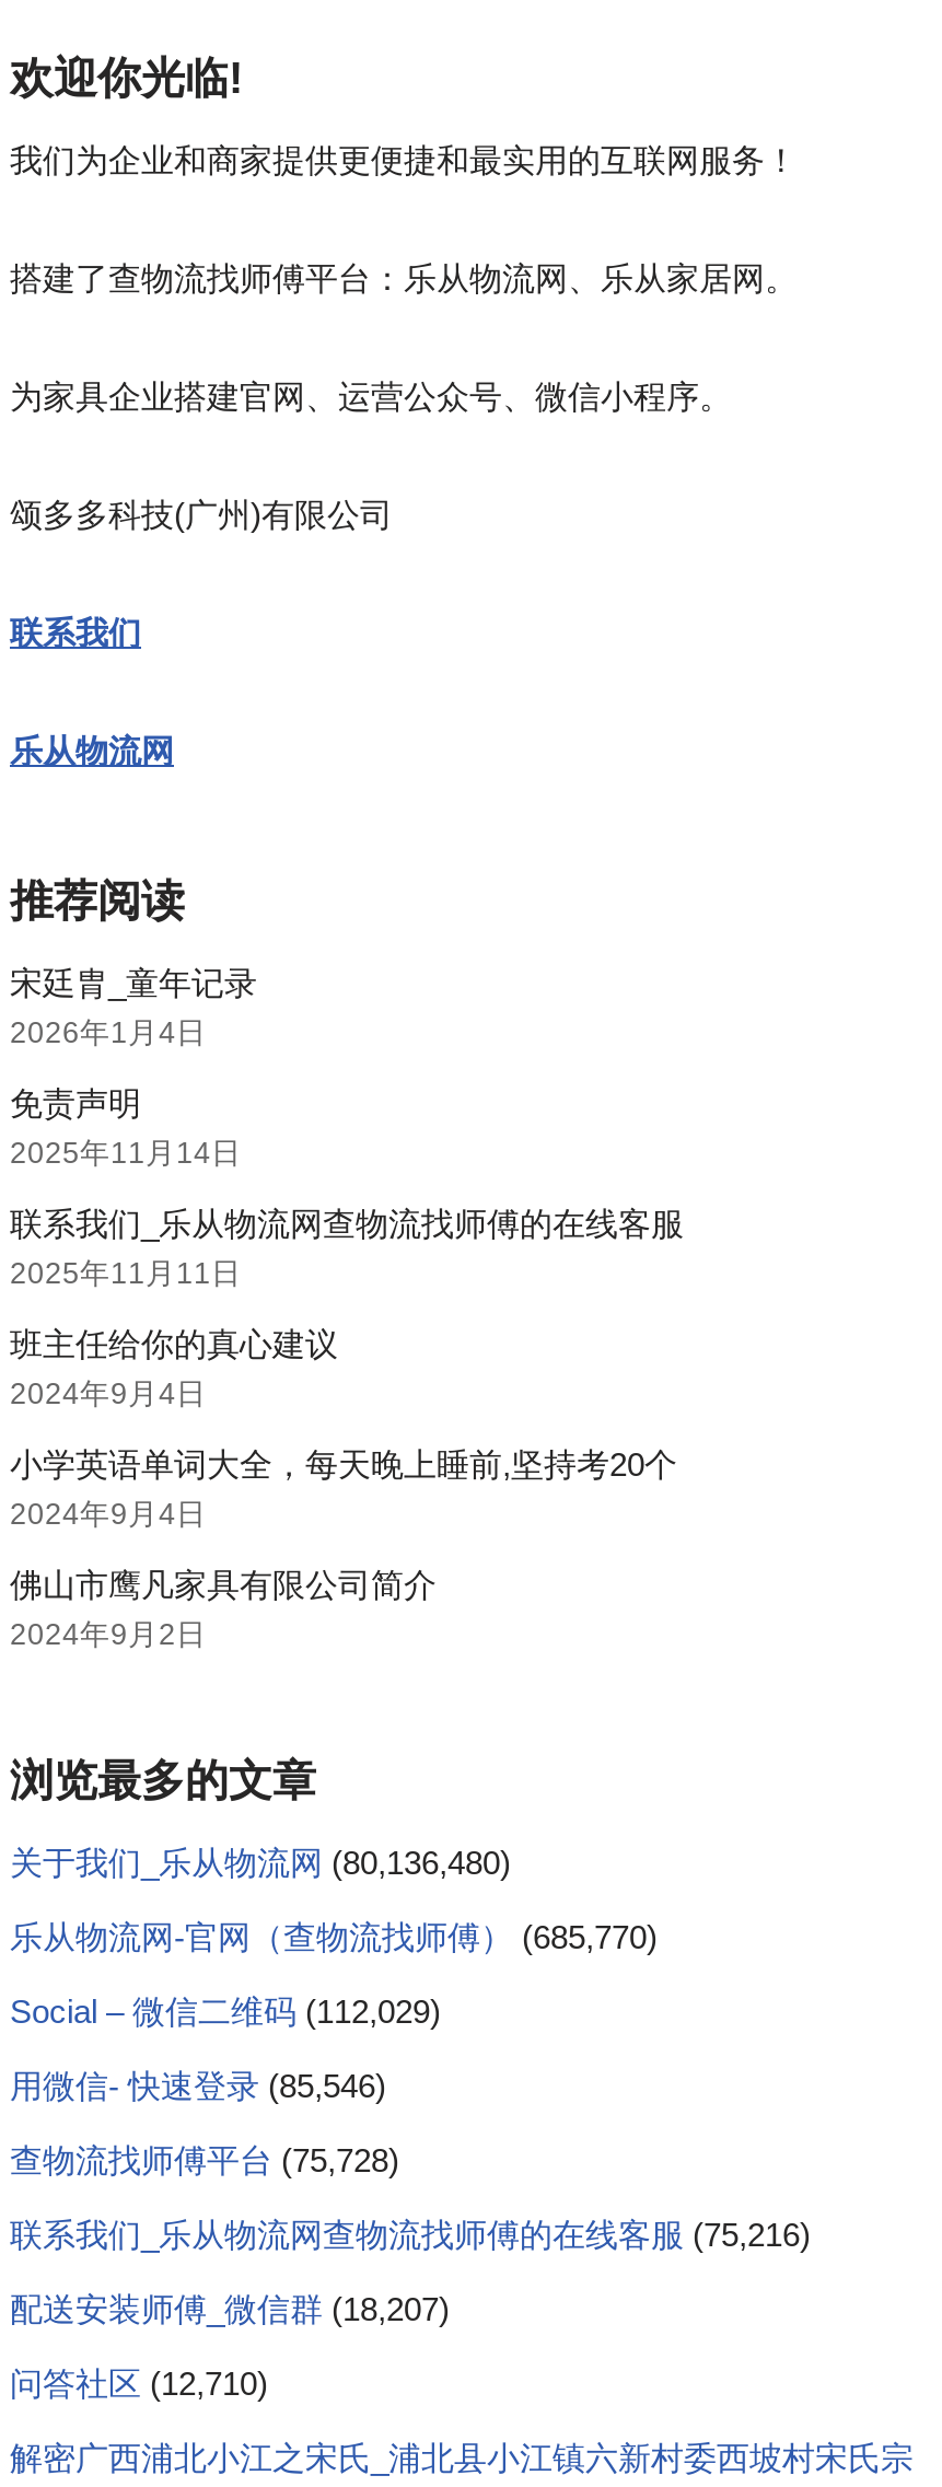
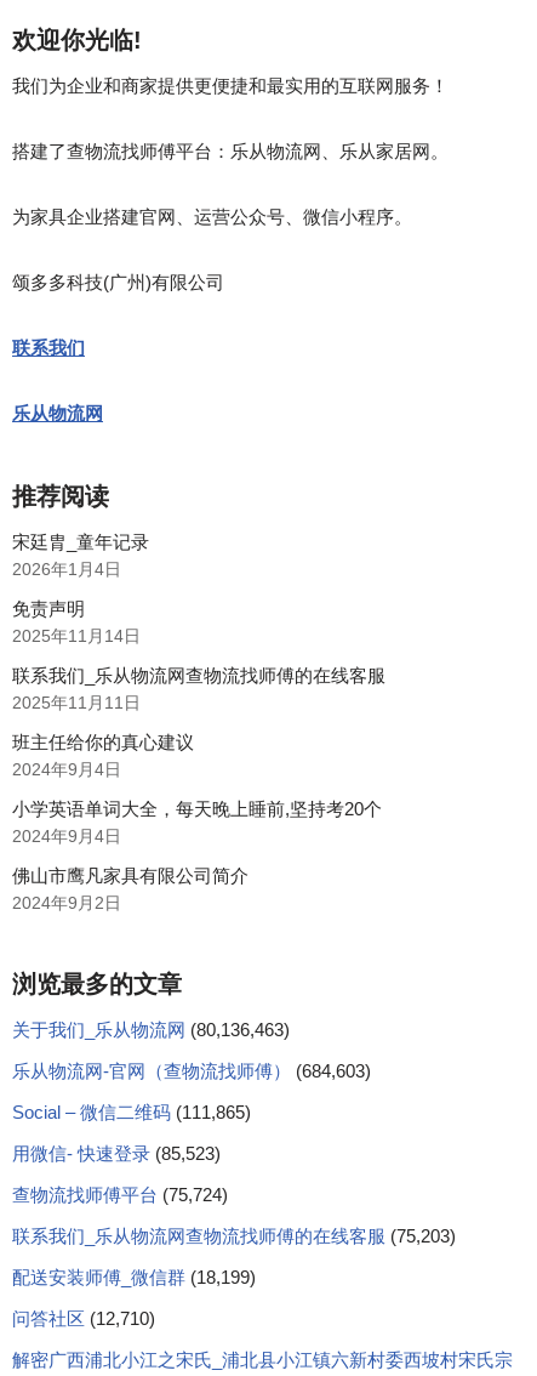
- 关于我们_乐从物流网 (80,136,480)
+ 关于我们_乐从物流网 (80,136,463)

- 乐从物流网-官网（查物流找师傅） (685,770)
+ 乐从物流网-官网（查物流找师傅） (684,603)

- Social – 微信二维码 (112,029)
+ Social – 微信二维码 (111,865)

- 用微信- 快速登录 (85,546)
+ 用微信- 快速登录 (85,523)

- 查物流找师傅平台 (75,728)
+ 查物流找师傅平台 (75,724)

- 联系我们_乐从物流网查物流找师傅的在线客服 (75,216)
+ 联系我们_乐从物流网查物流找师傅的在线客服 (75,203)

- 配送安装师傅_微信群 (18,207)
+ 配送安装师傅_微信群 (18,199)
